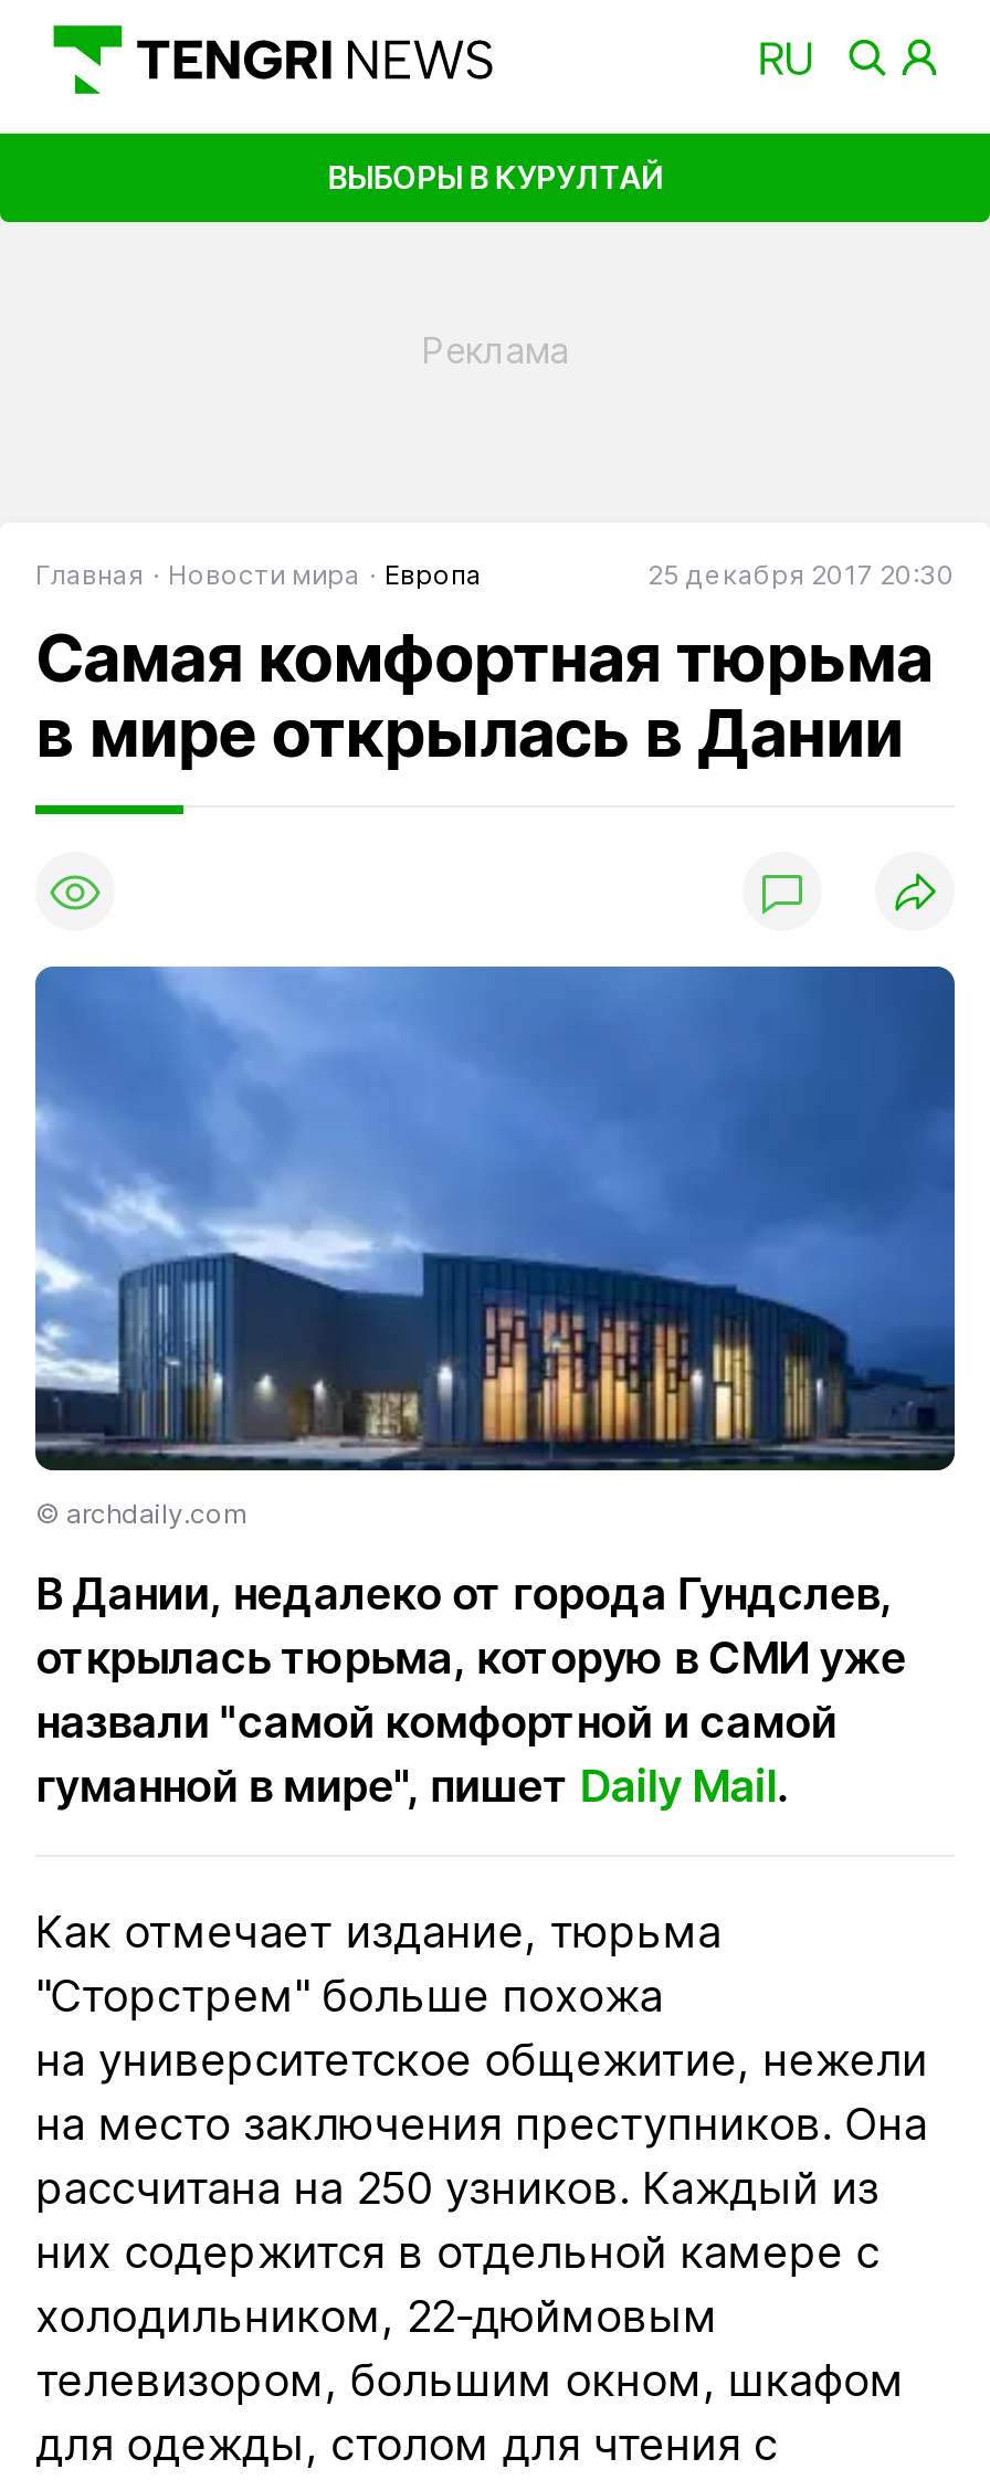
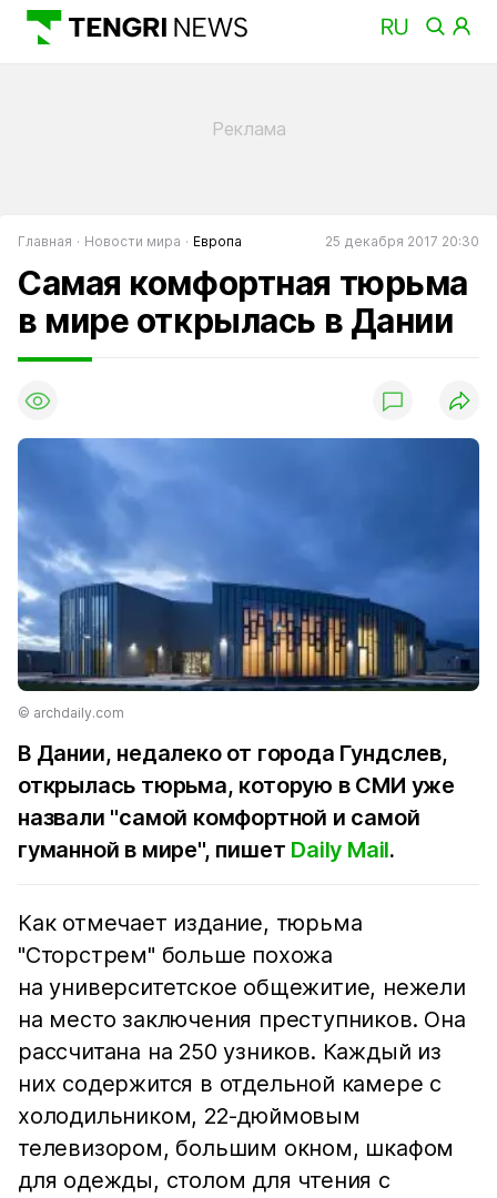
- ВЫБОРЫ В КУРУЛТАЙ
